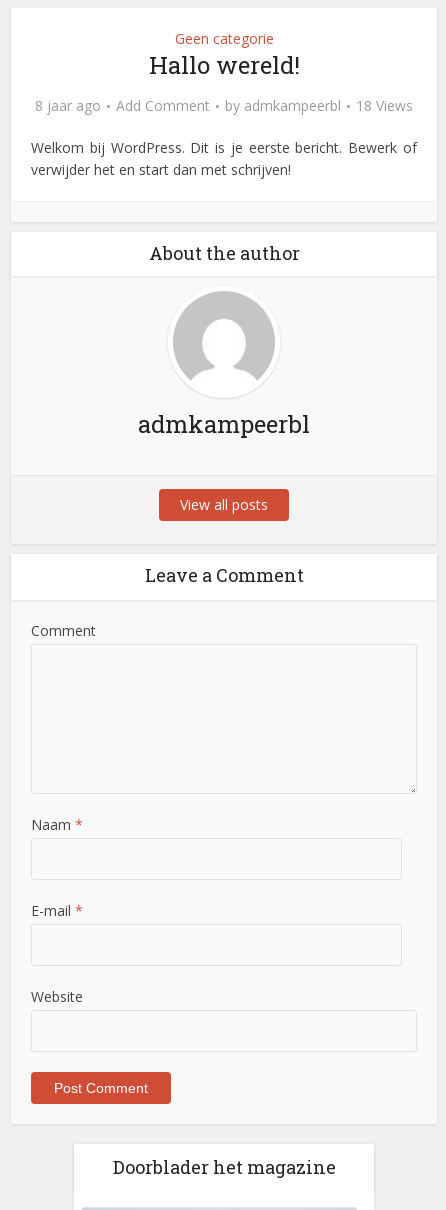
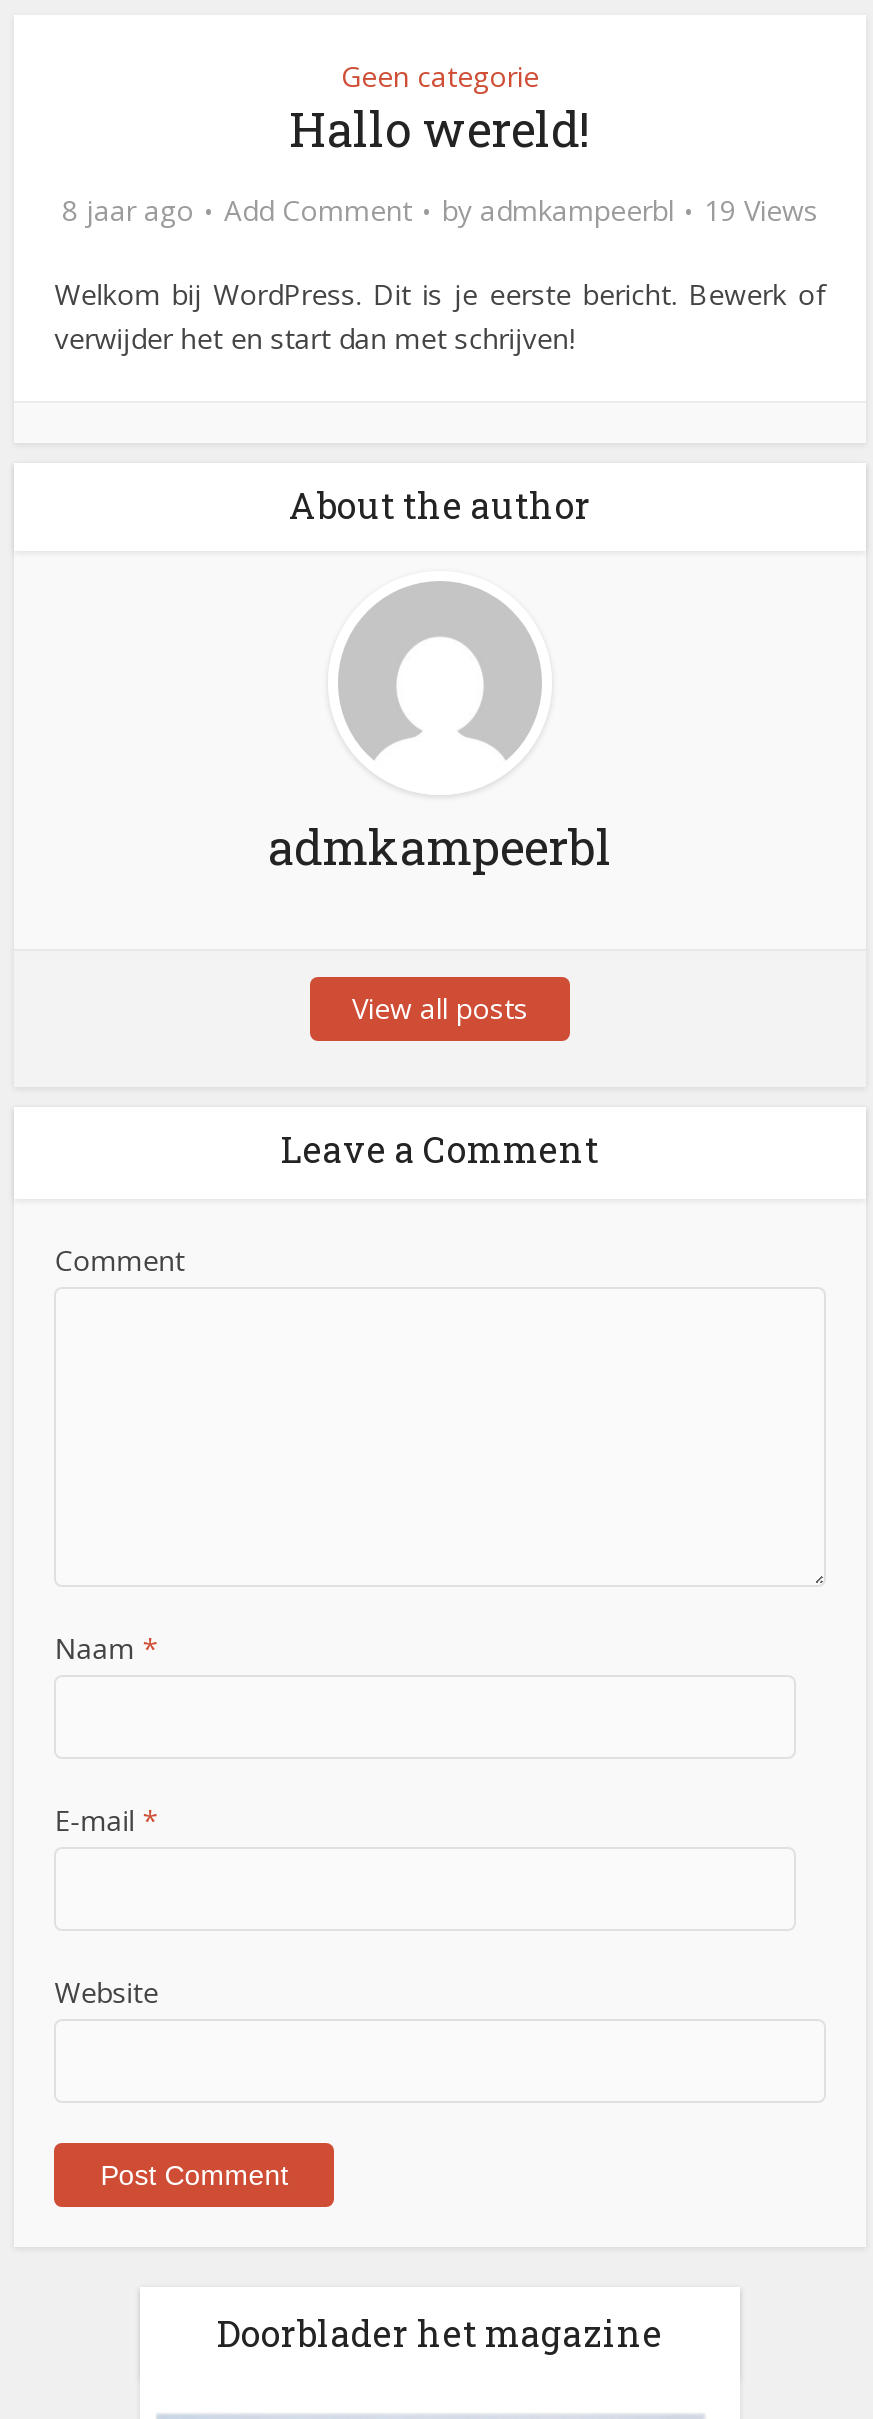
- 8 jaar ago Add Comment by admkampeerbl 18 Views
+ 8 jaar ago Add Comment by admkampeerbl 19 Views
